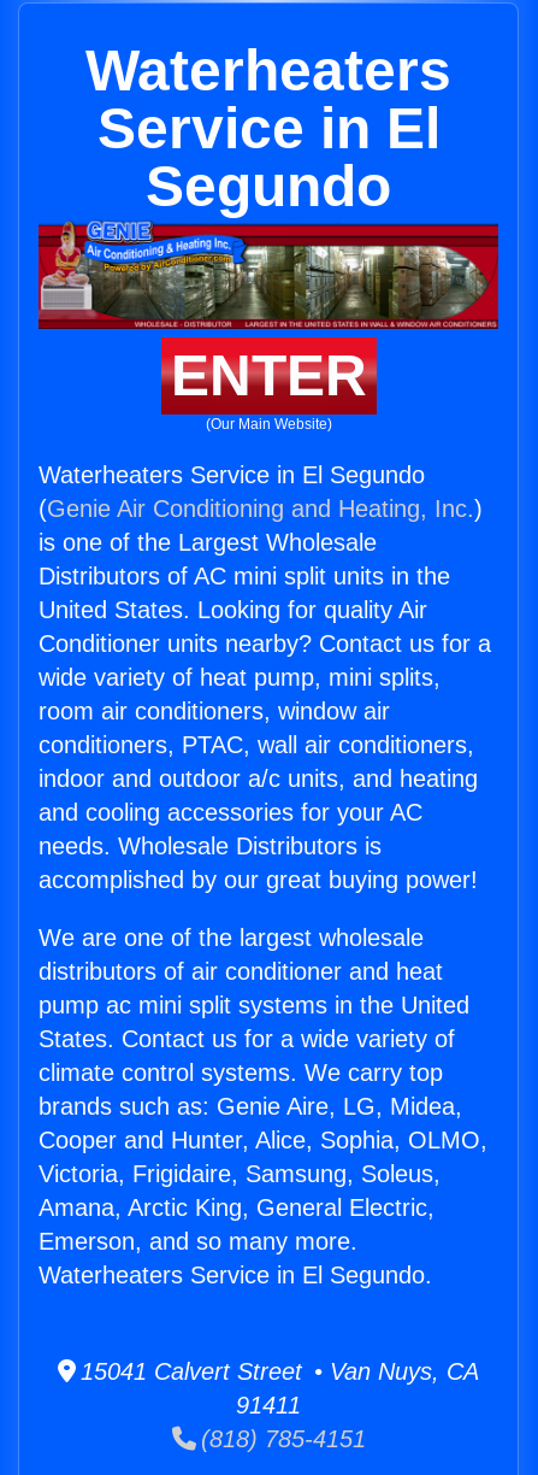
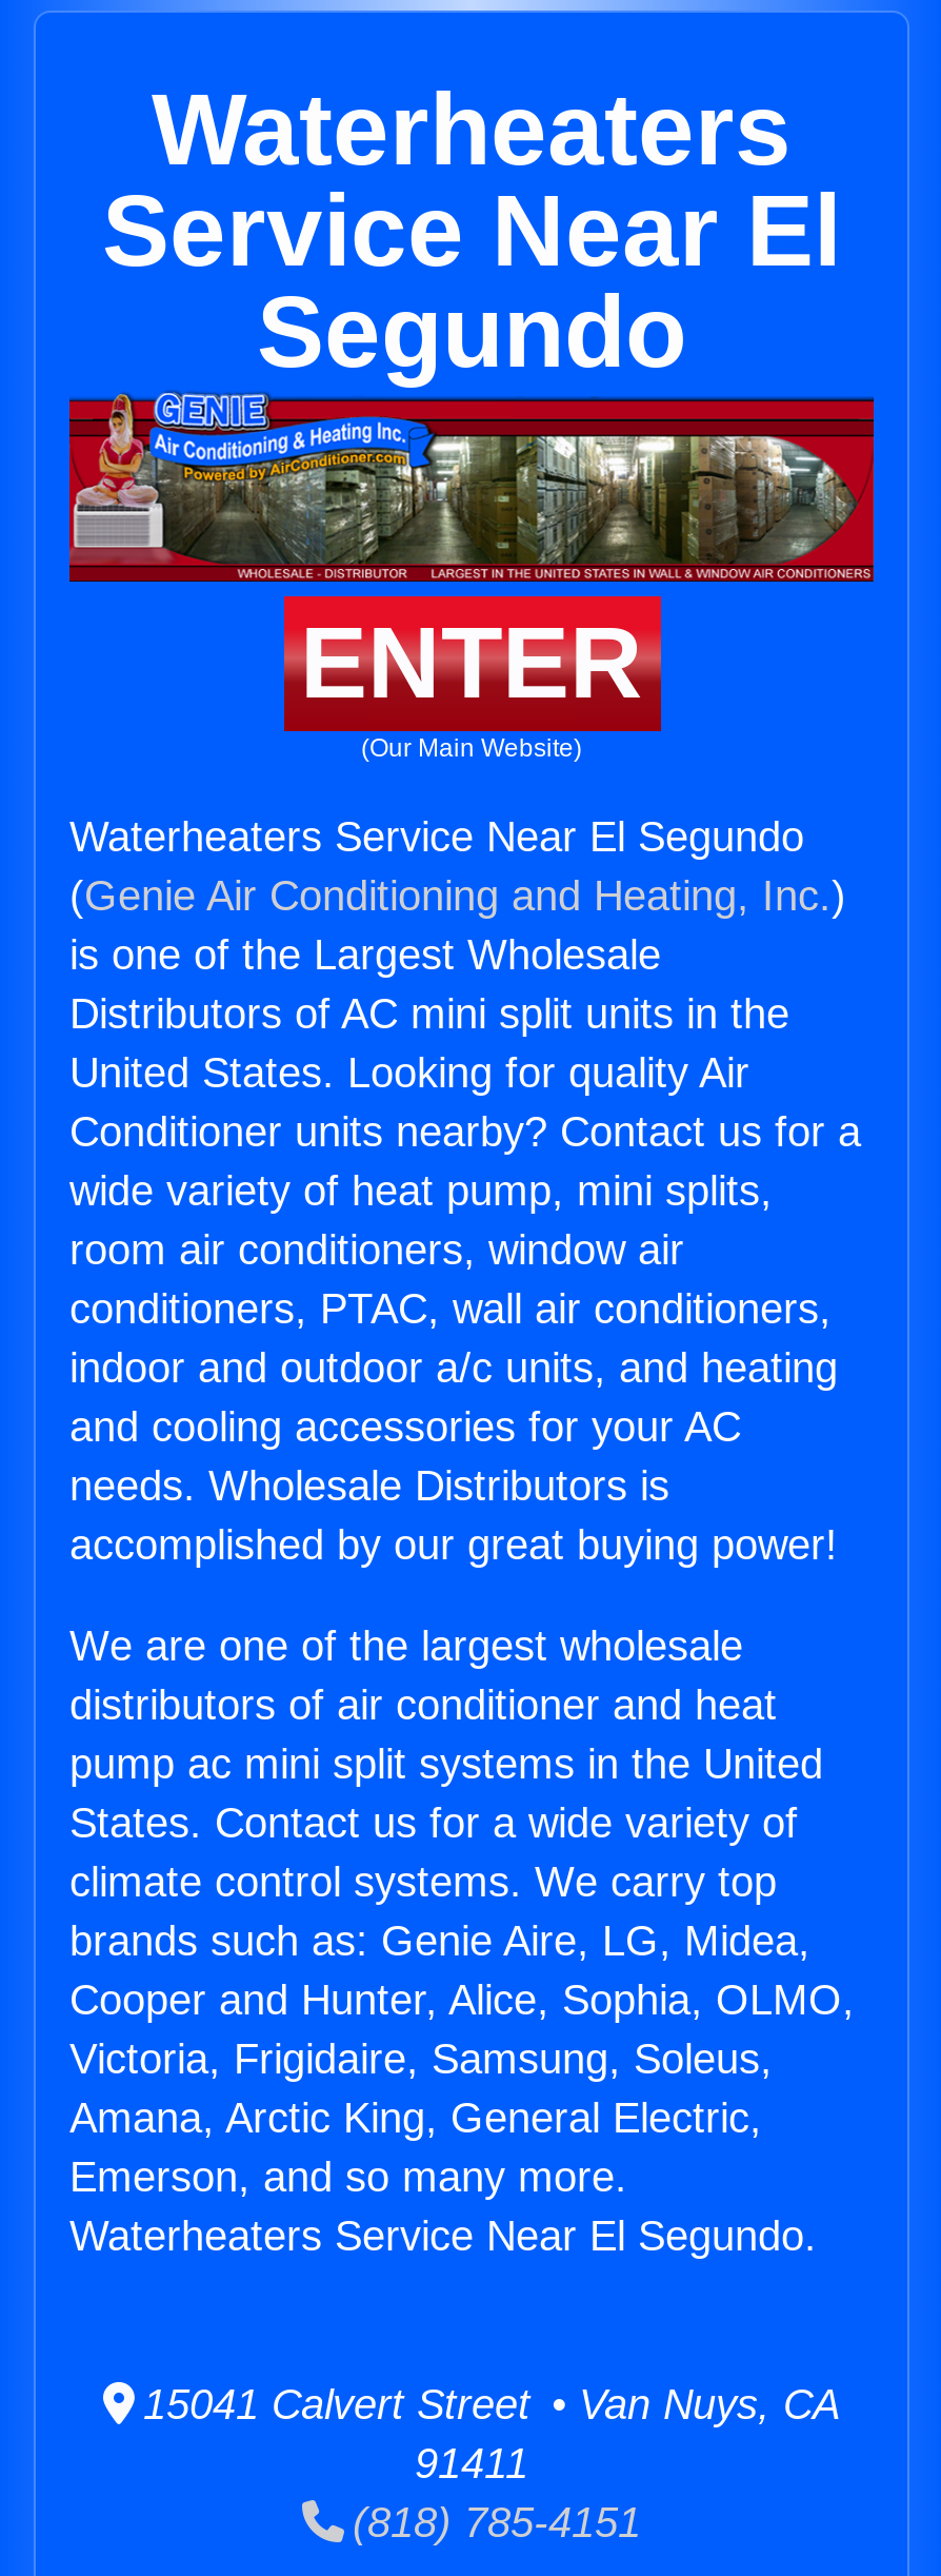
- Service in El
+ Service Near El

- Waterheaters Service in El Segundo
+ Waterheaters Service Near El Segundo

- Waterheaters Service in El Segundo.
+ Waterheaters Service Near El Segundo.
